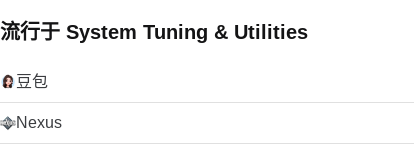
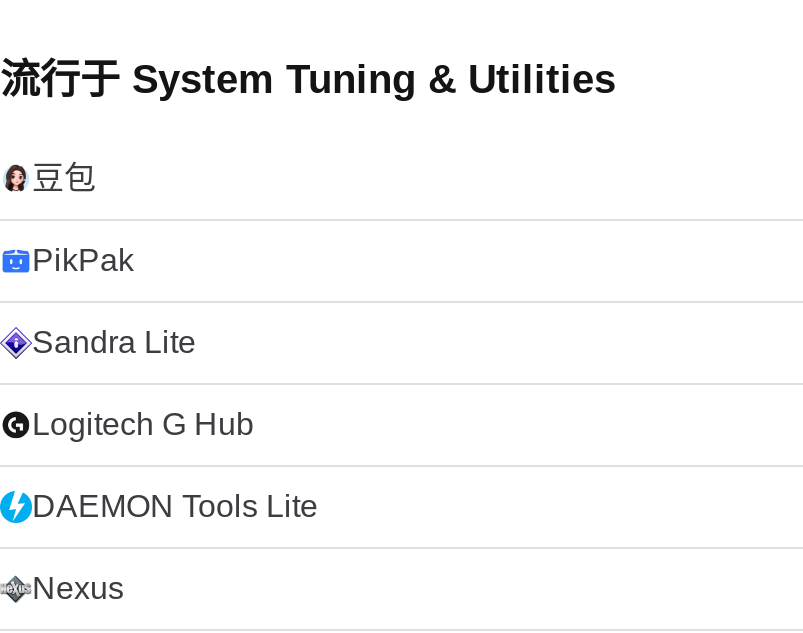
+ PikPak
+ Sandra Lite
+ Logitech G Hub
+ DAEMON Tools Lite
